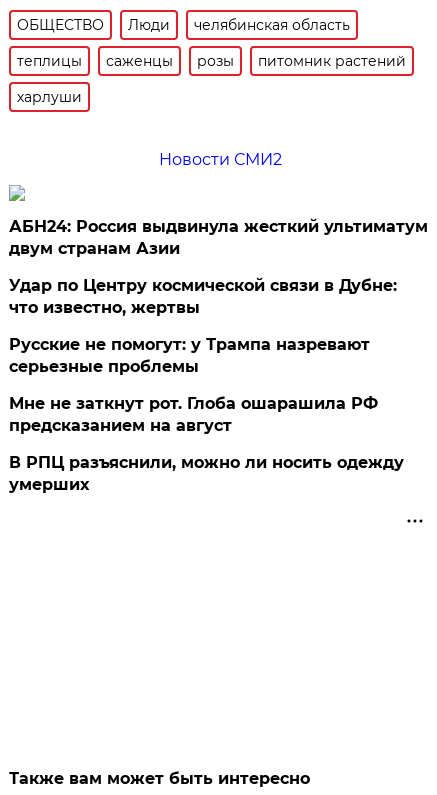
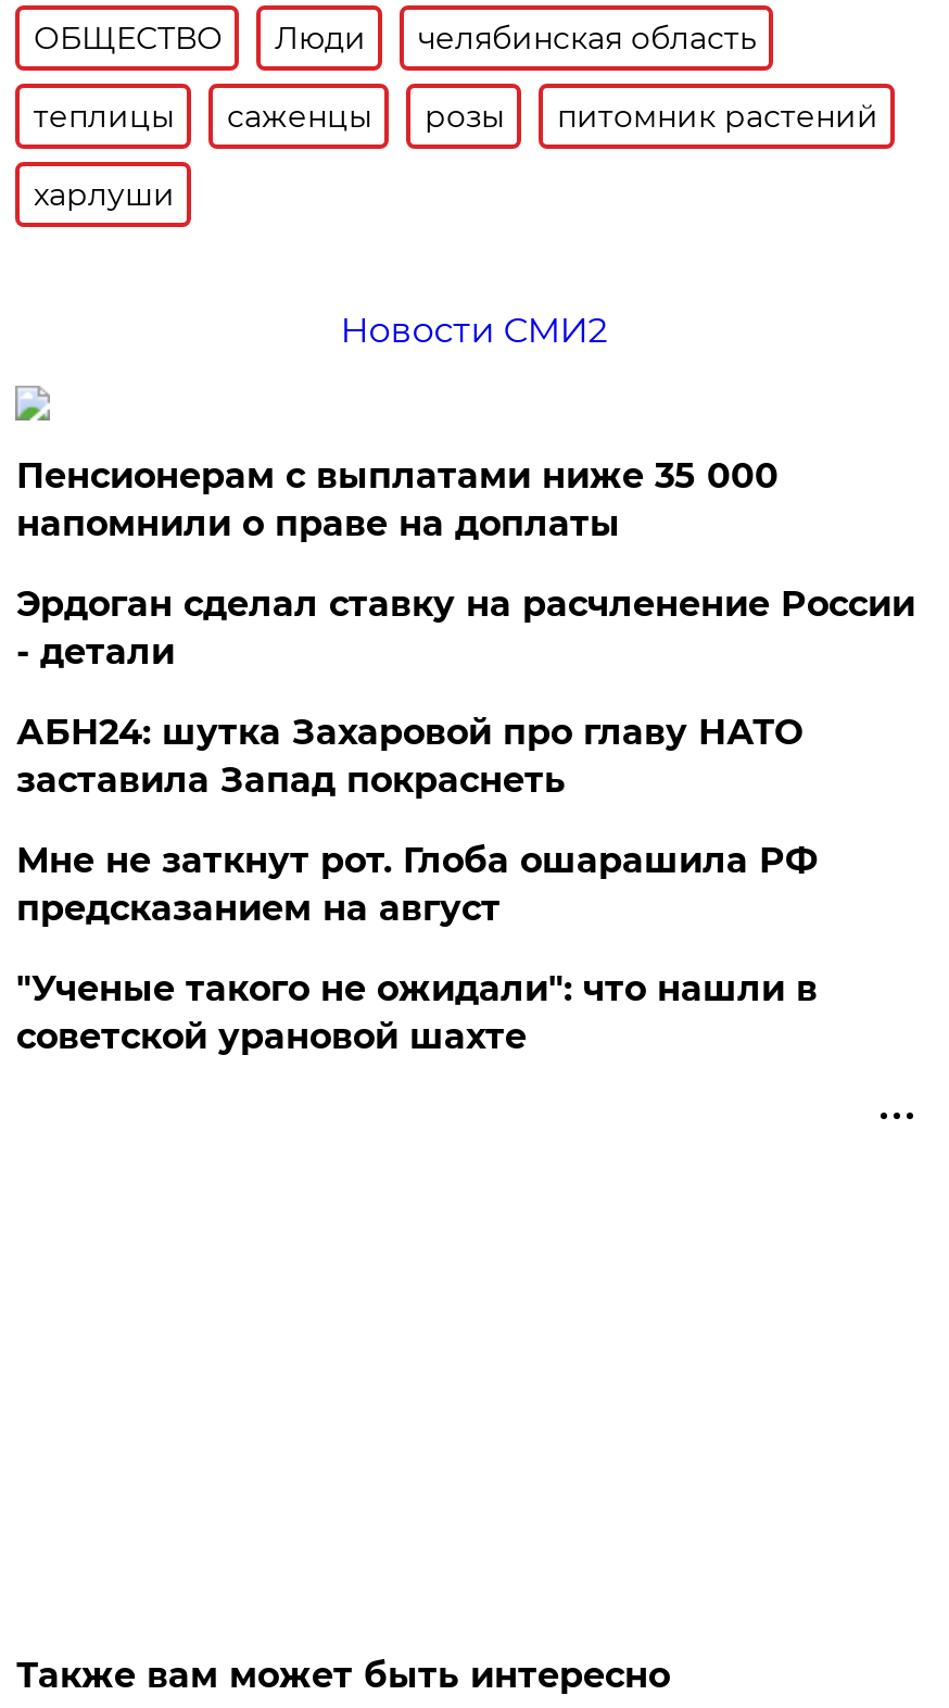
- АБН24: Россия выдвинула жесткий ультиматум
- двум странам Азии
+ Пенсионерам с выплатами ниже 35 000
+ напомнили о праве на доплаты

- Удар по Центру космической связи в Дубне:
- что известно, жертвы
+ Эрдоган сделал ставку на расчленение России
+ - детали

- Русские не помогут: у Трампа назревают
- серьезные проблемы
+ АБН24: шутка Захаровой про главу НАТО
+ заставила Запад покраснеть

- В РПЦ разъяснили, можно ли носить одежду
- умерших
+ "Ученые такого не ожидали": что нашли в
+ советской урановой шахте
